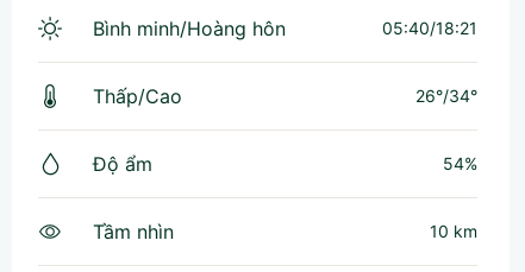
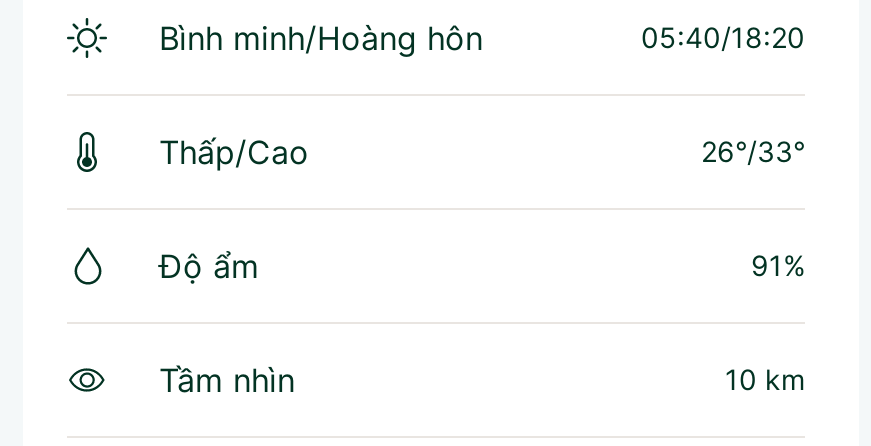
- 05:40/18:21
+ 05:40/18:20

- 26°/34°
+ 26°/33°

- 54%
+ 91%
